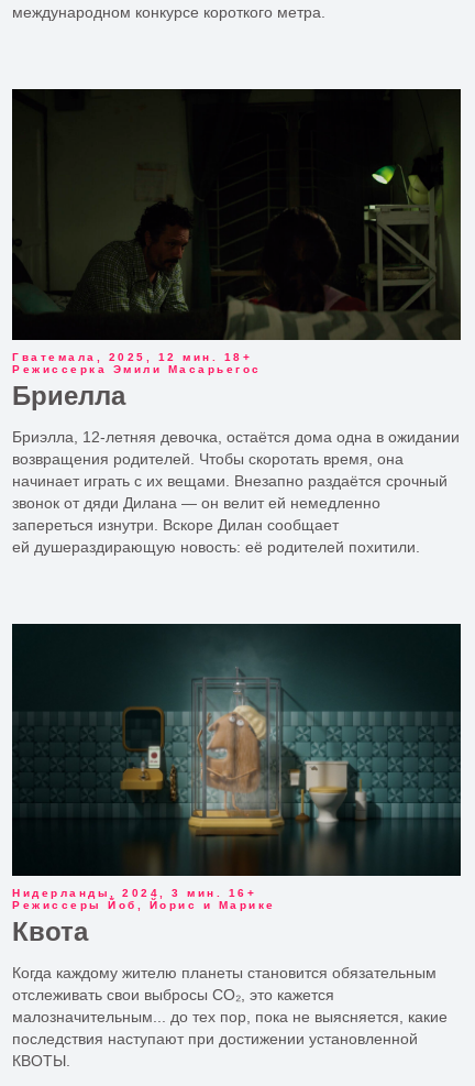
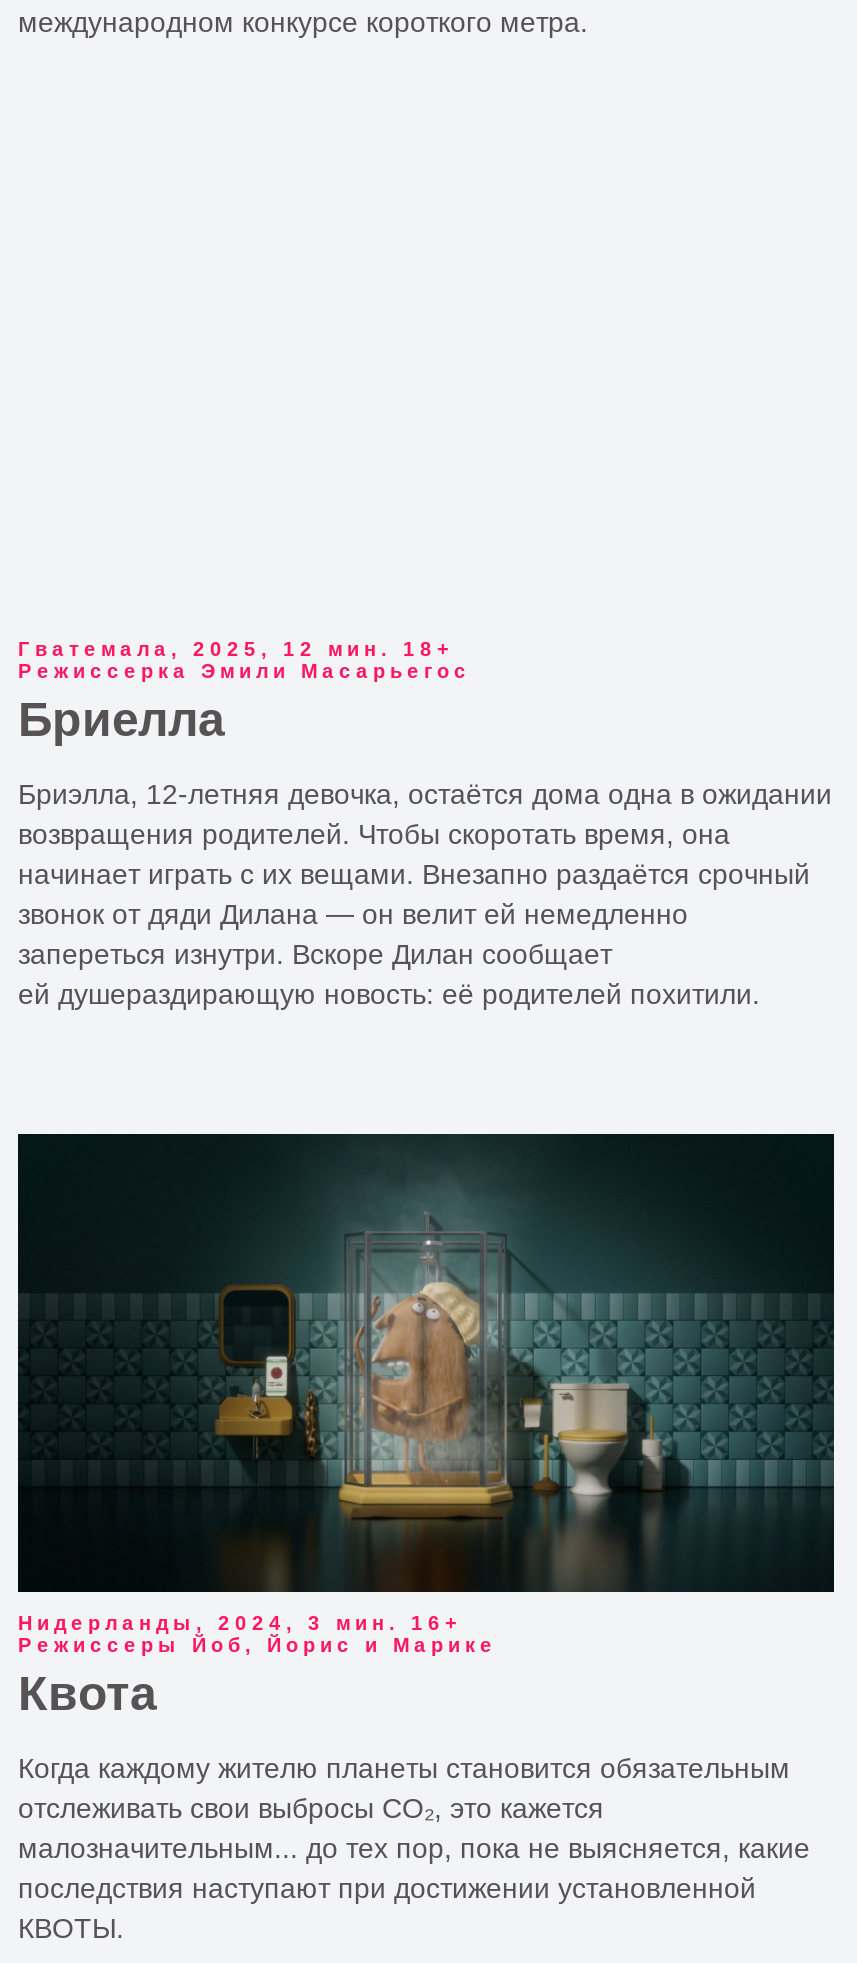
- [image]
